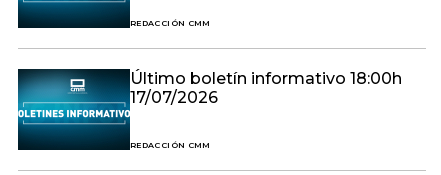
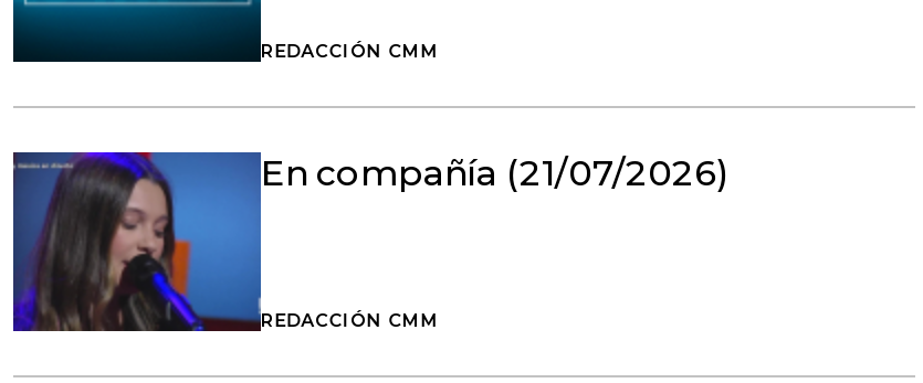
- [image]
- Último boletín informativo 18:00h
- 17/07/2026
+ [image]
+ En compañía (21/07/2026)
